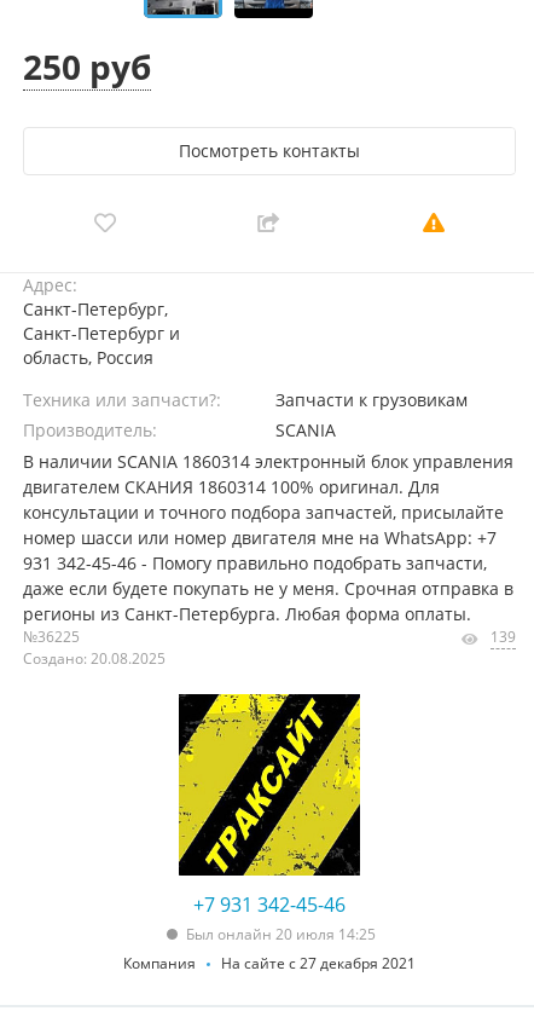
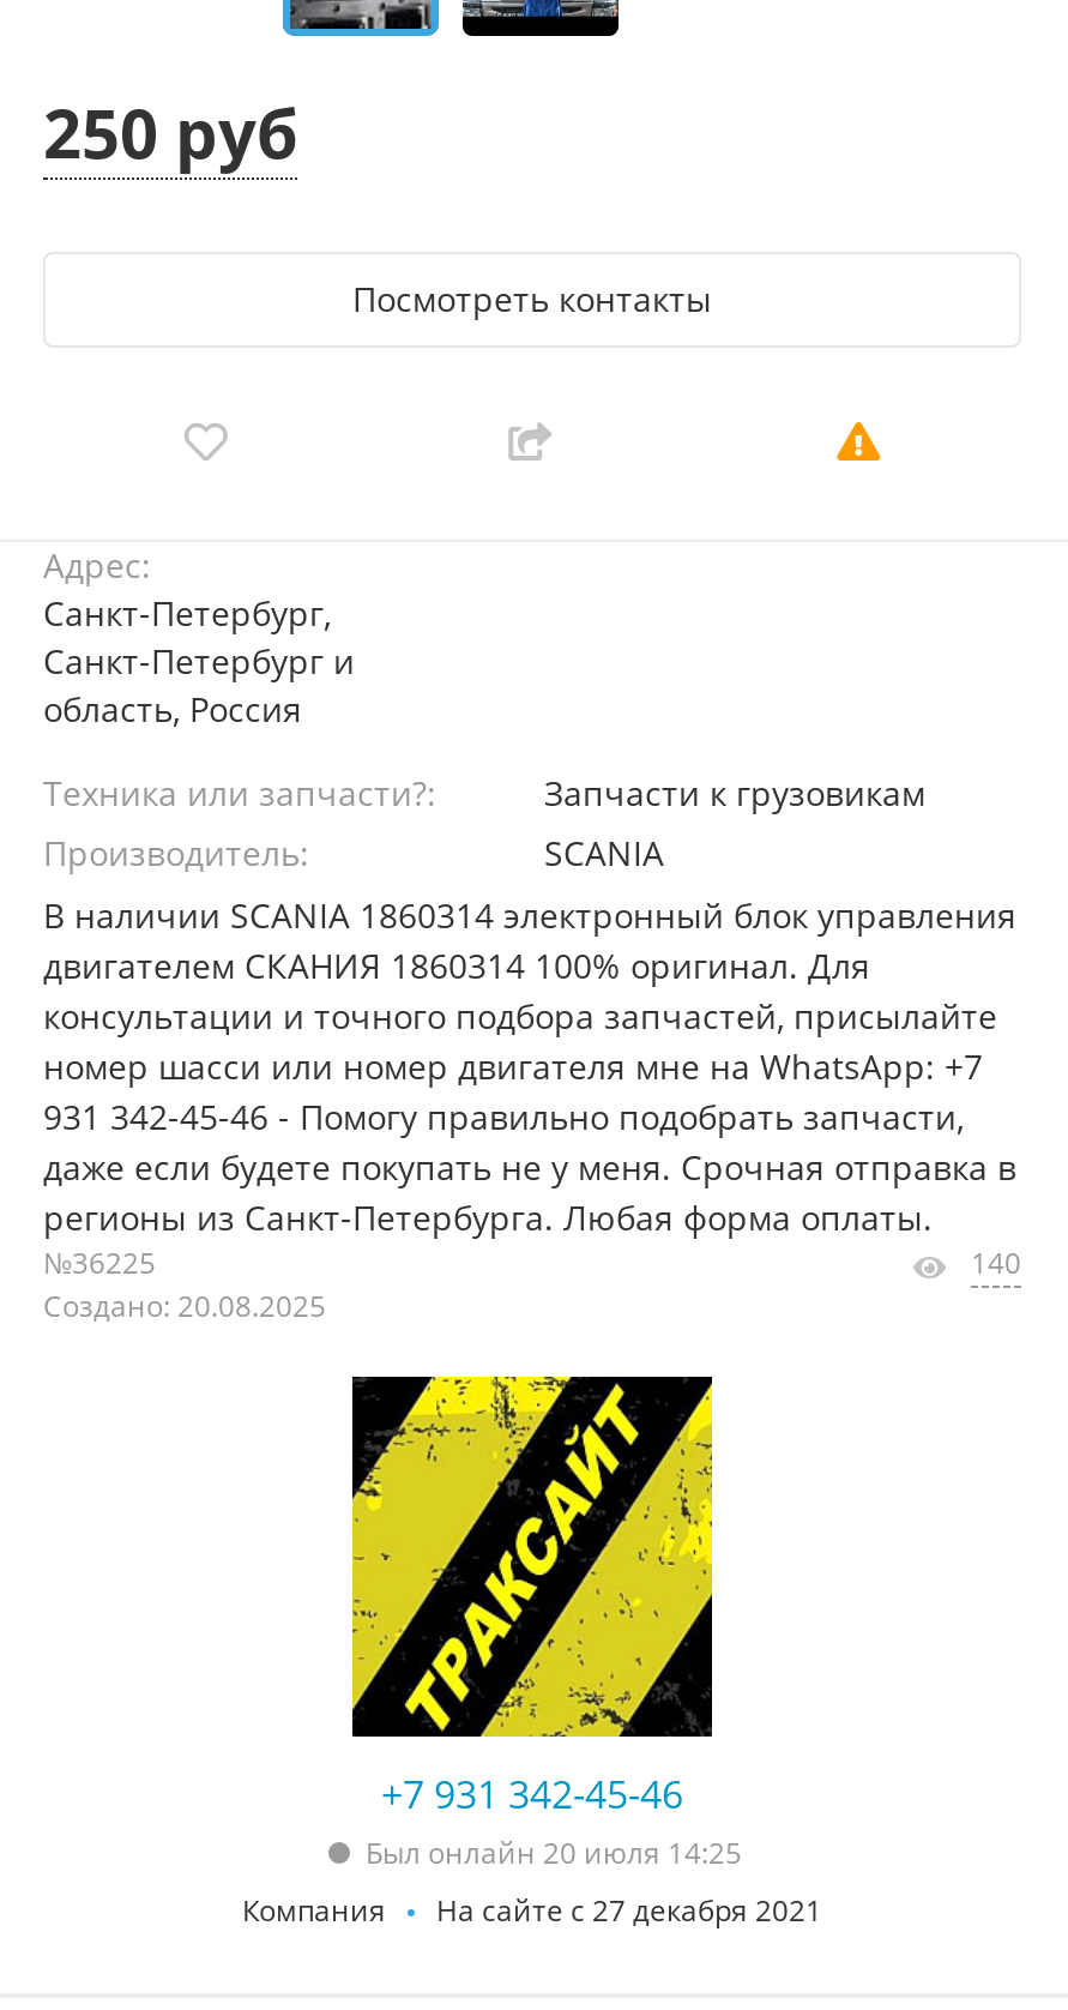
- 139
+ 140
